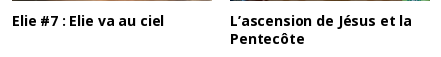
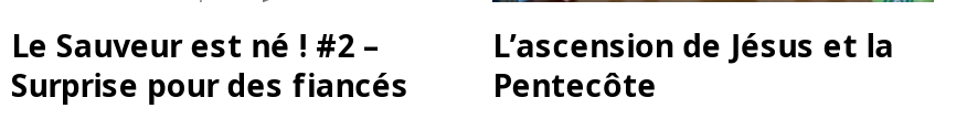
- Elie #7 : Elie va au ciel
+ Le Sauveur est né ! #2 –
+ Surprise pour des fiancés
